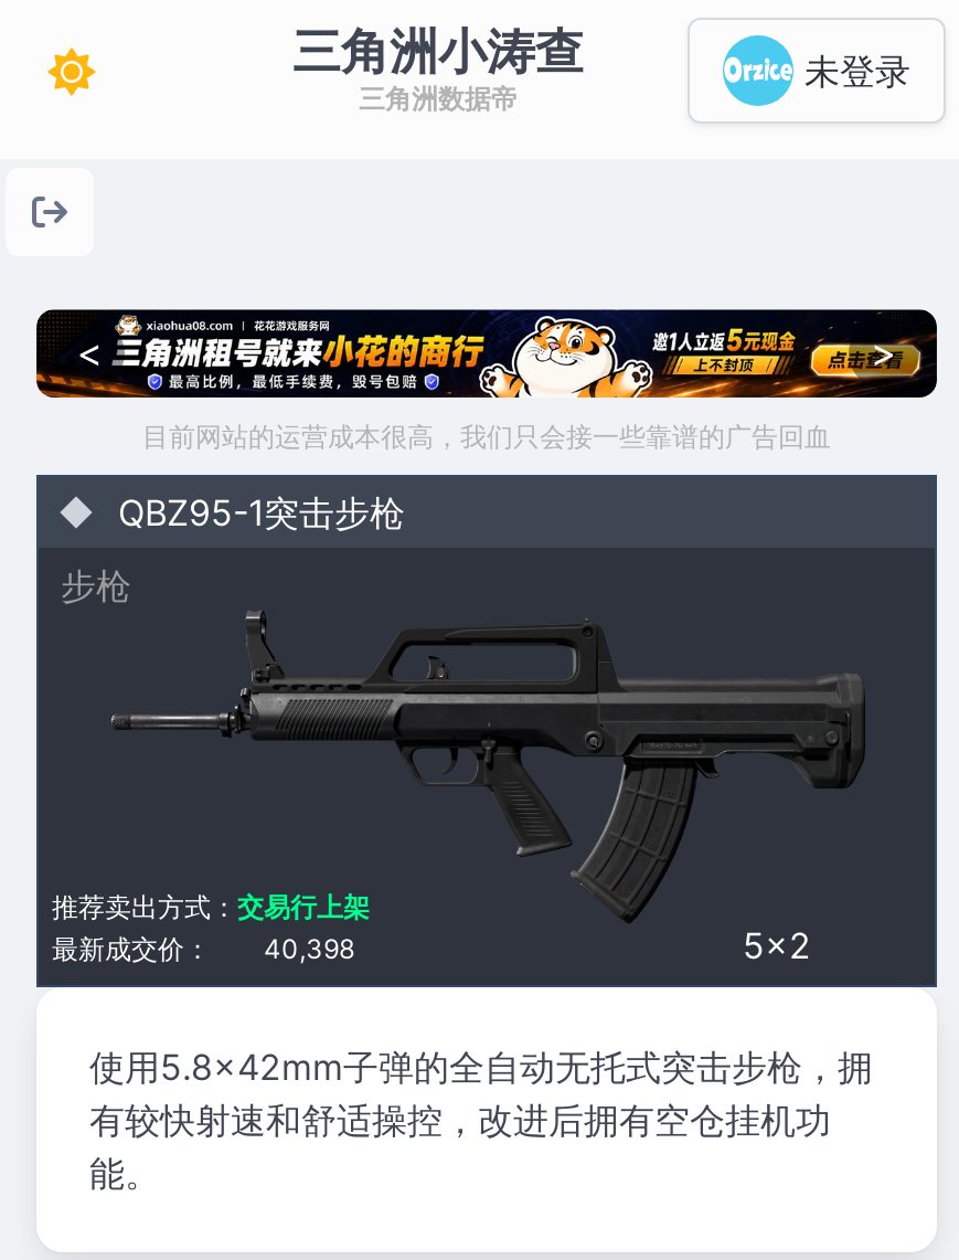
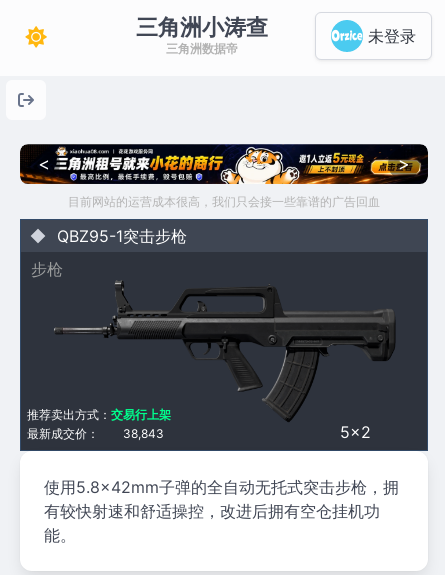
- 最新成交价： 40,398
+ 最新成交价： 38,843
